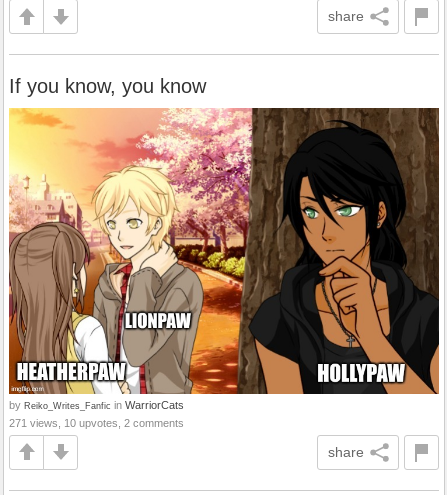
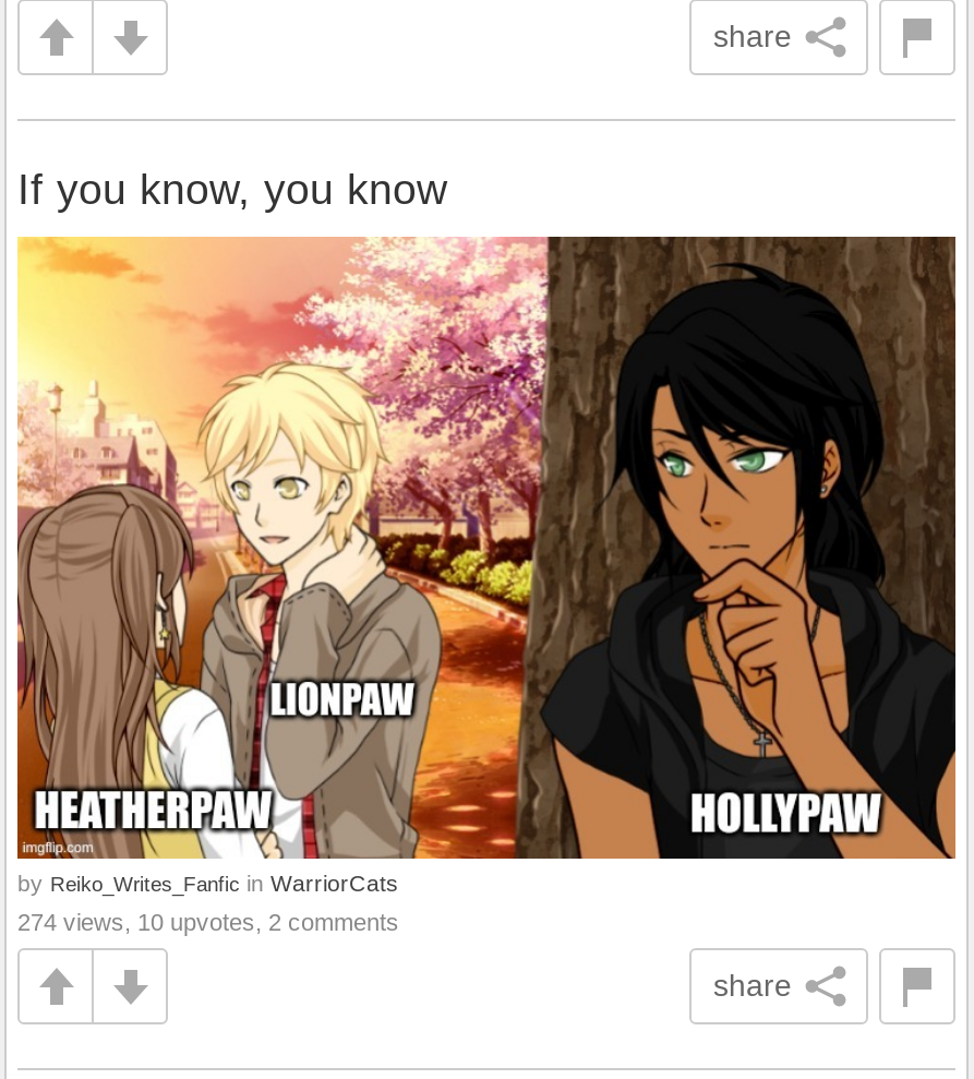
- 271 views, 10 upvotes, 2 comments
+ 274 views, 10 upvotes, 2 comments
